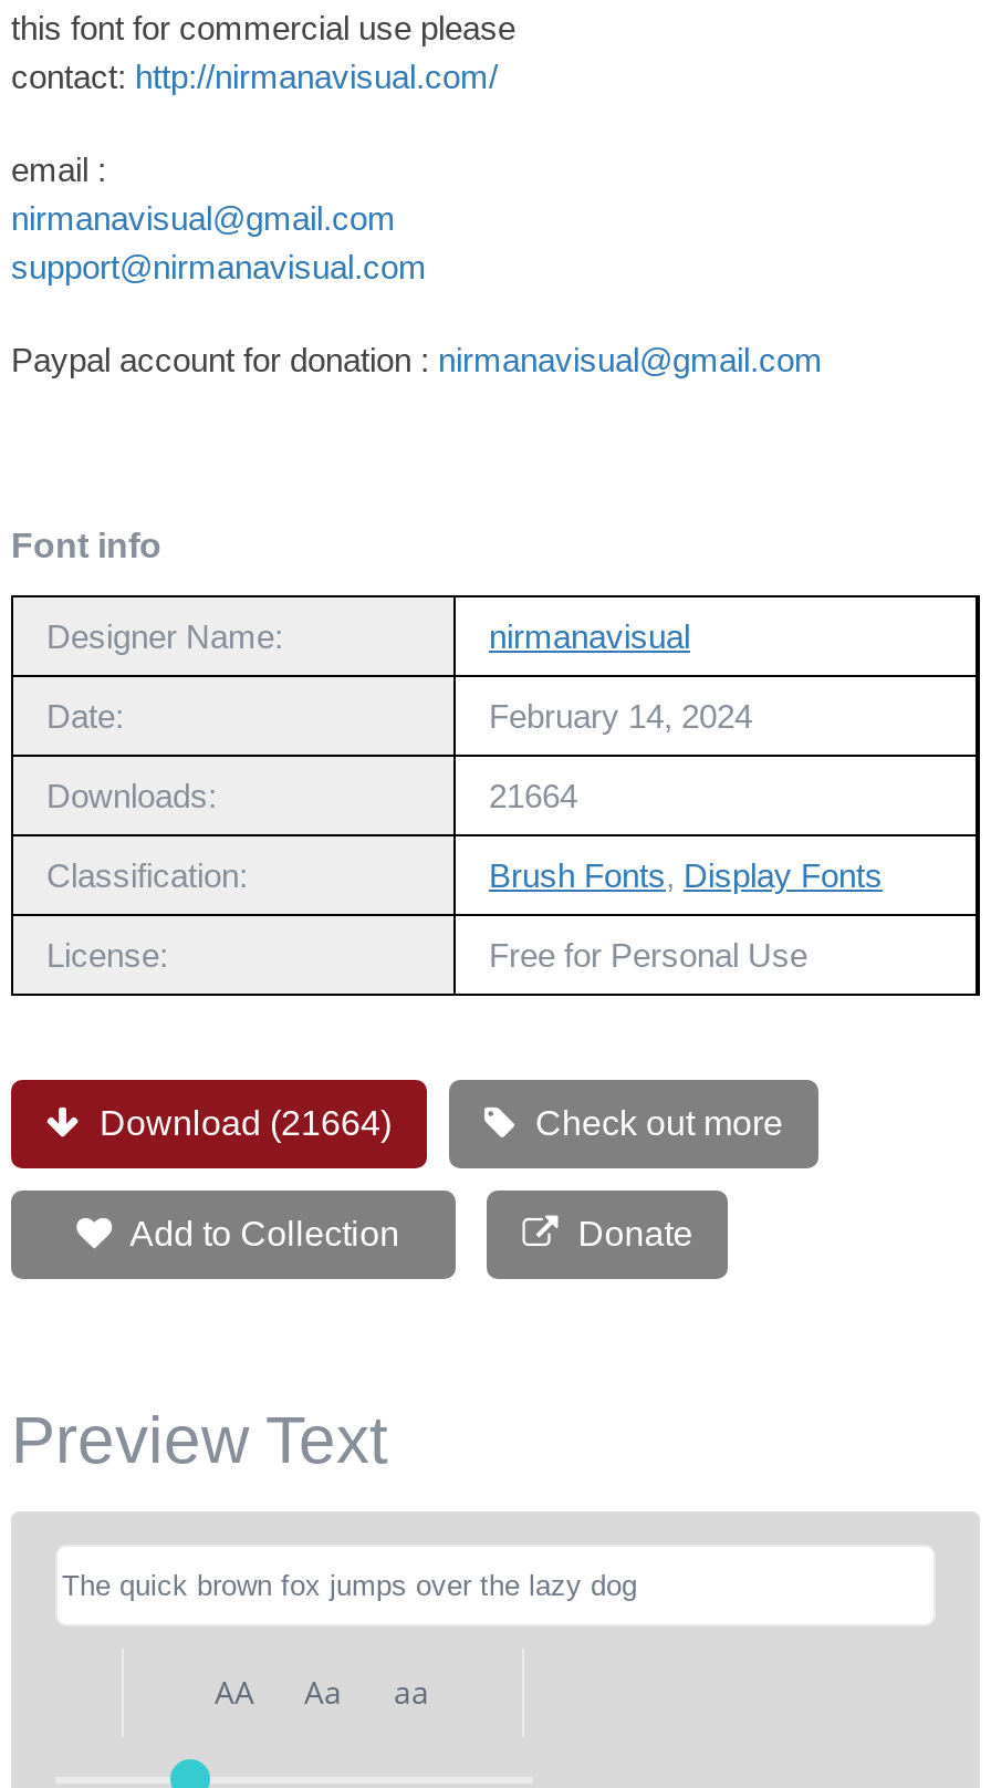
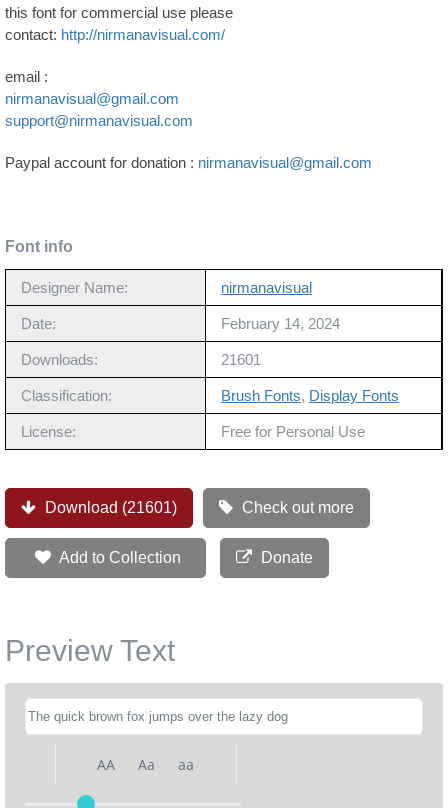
- 21664
+ 21601

- Download (21664)
+ Download (21601)
